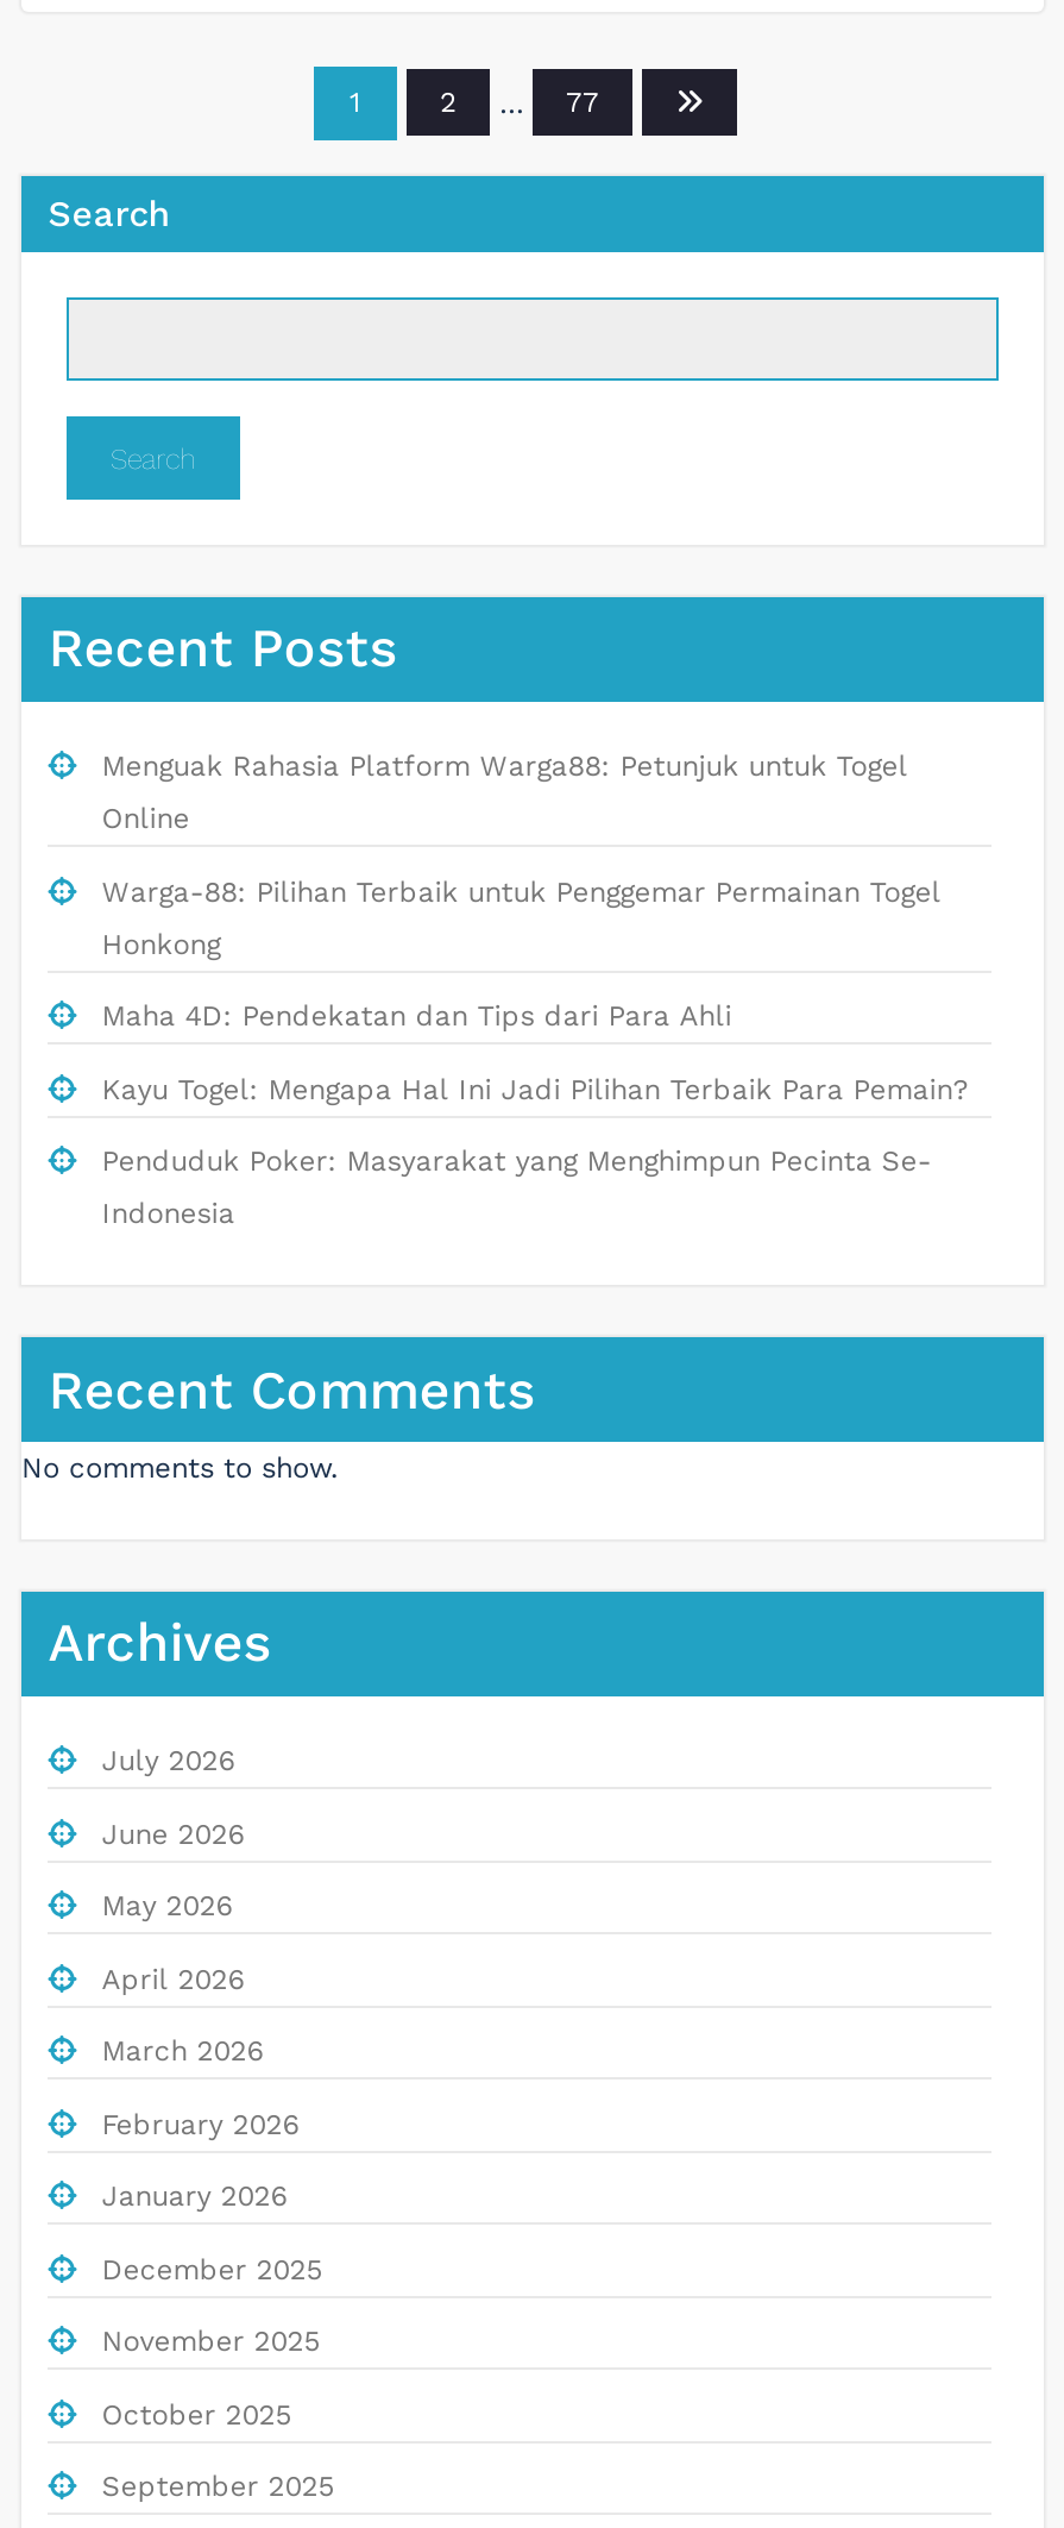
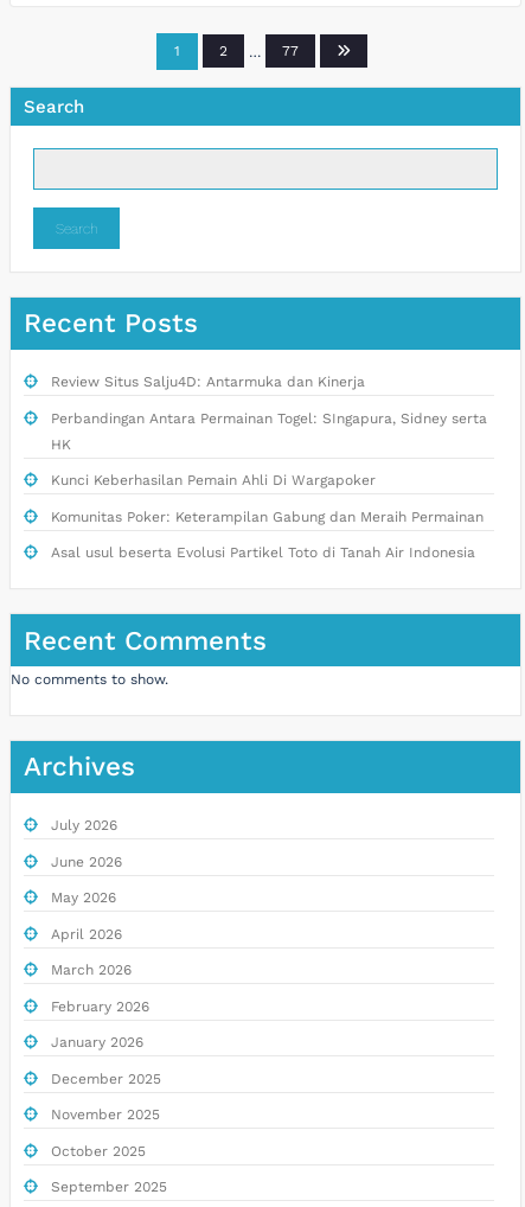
- Menguak Rahasia Platform Warga88: Petunjuk untuk Togel
- Online
- Warga-88: Pilihan Terbaik untuk Penggemar Permainan Togel
- Honkong
- Maha 4D: Pendekatan dan Tips dari Para Ahli
- Kayu Togel: Mengapa Hal Ini Jadi Pilihan Terbaik Para Pemain?
- Penduduk Poker: Masyarakat yang Menghimpun Pecinta Se-
- Indonesia
+ Review Situs Salju4D: Antarmuka dan Kinerja
+ Perbandingan Antara Permainan Togel: SIngapura, Sidney serta
+ HK
+ Kunci Keberhasilan Pemain Ahli Di Wargapoker
+ Komunitas Poker: Keterampilan Gabung dan Meraih Permainan
+ Asal usul beserta Evolusi Partikel Toto di Tanah Air Indonesia
